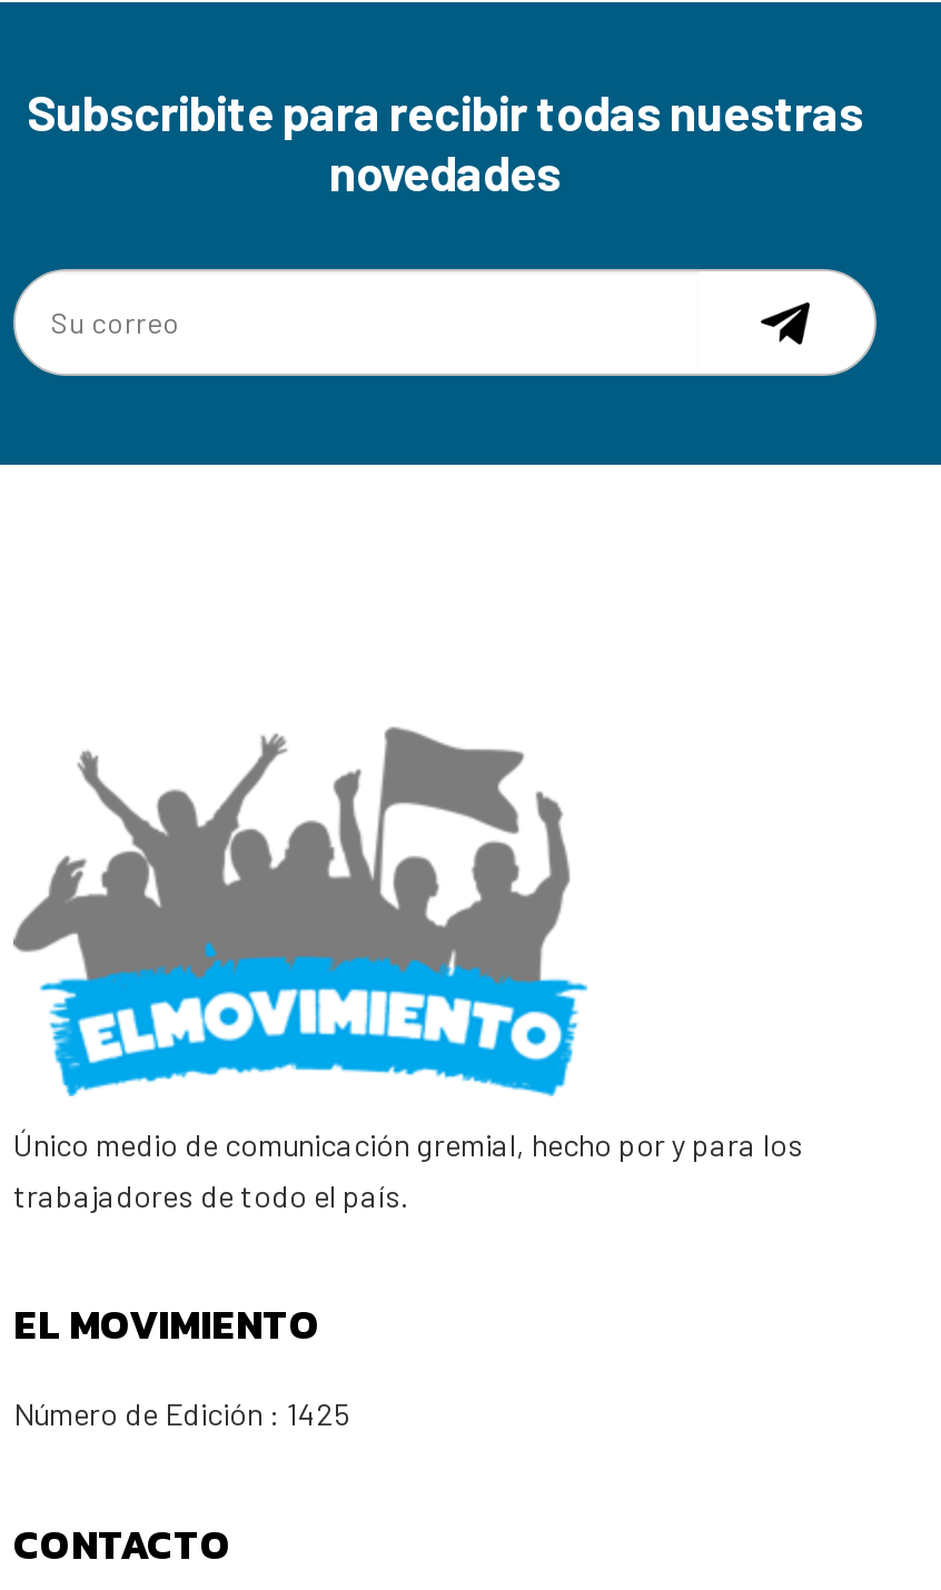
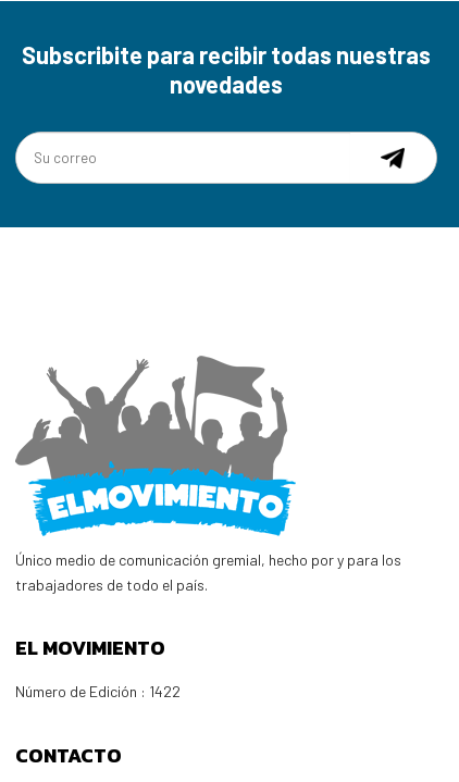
- Número de Edición : 1425
+ Número de Edición : 1422
